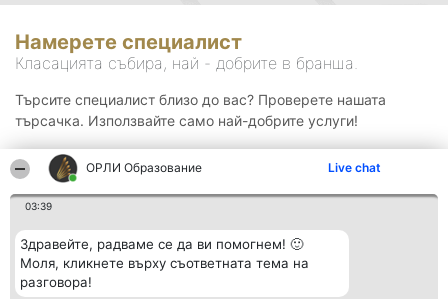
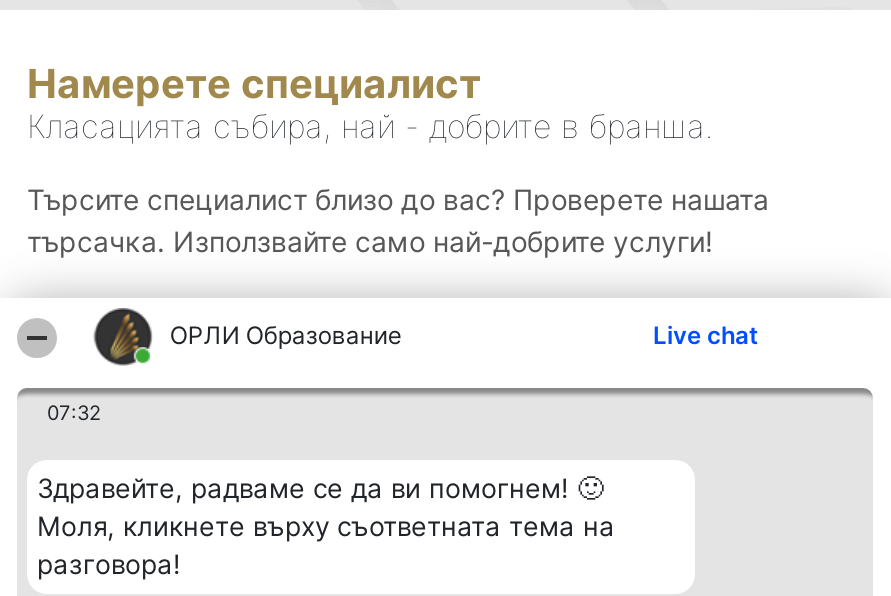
- 03:39
+ 07:32
